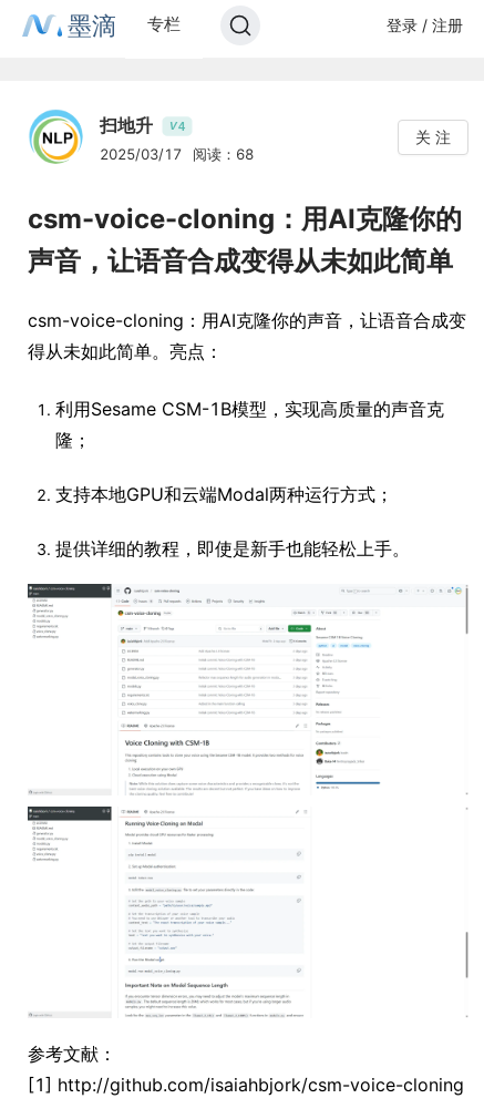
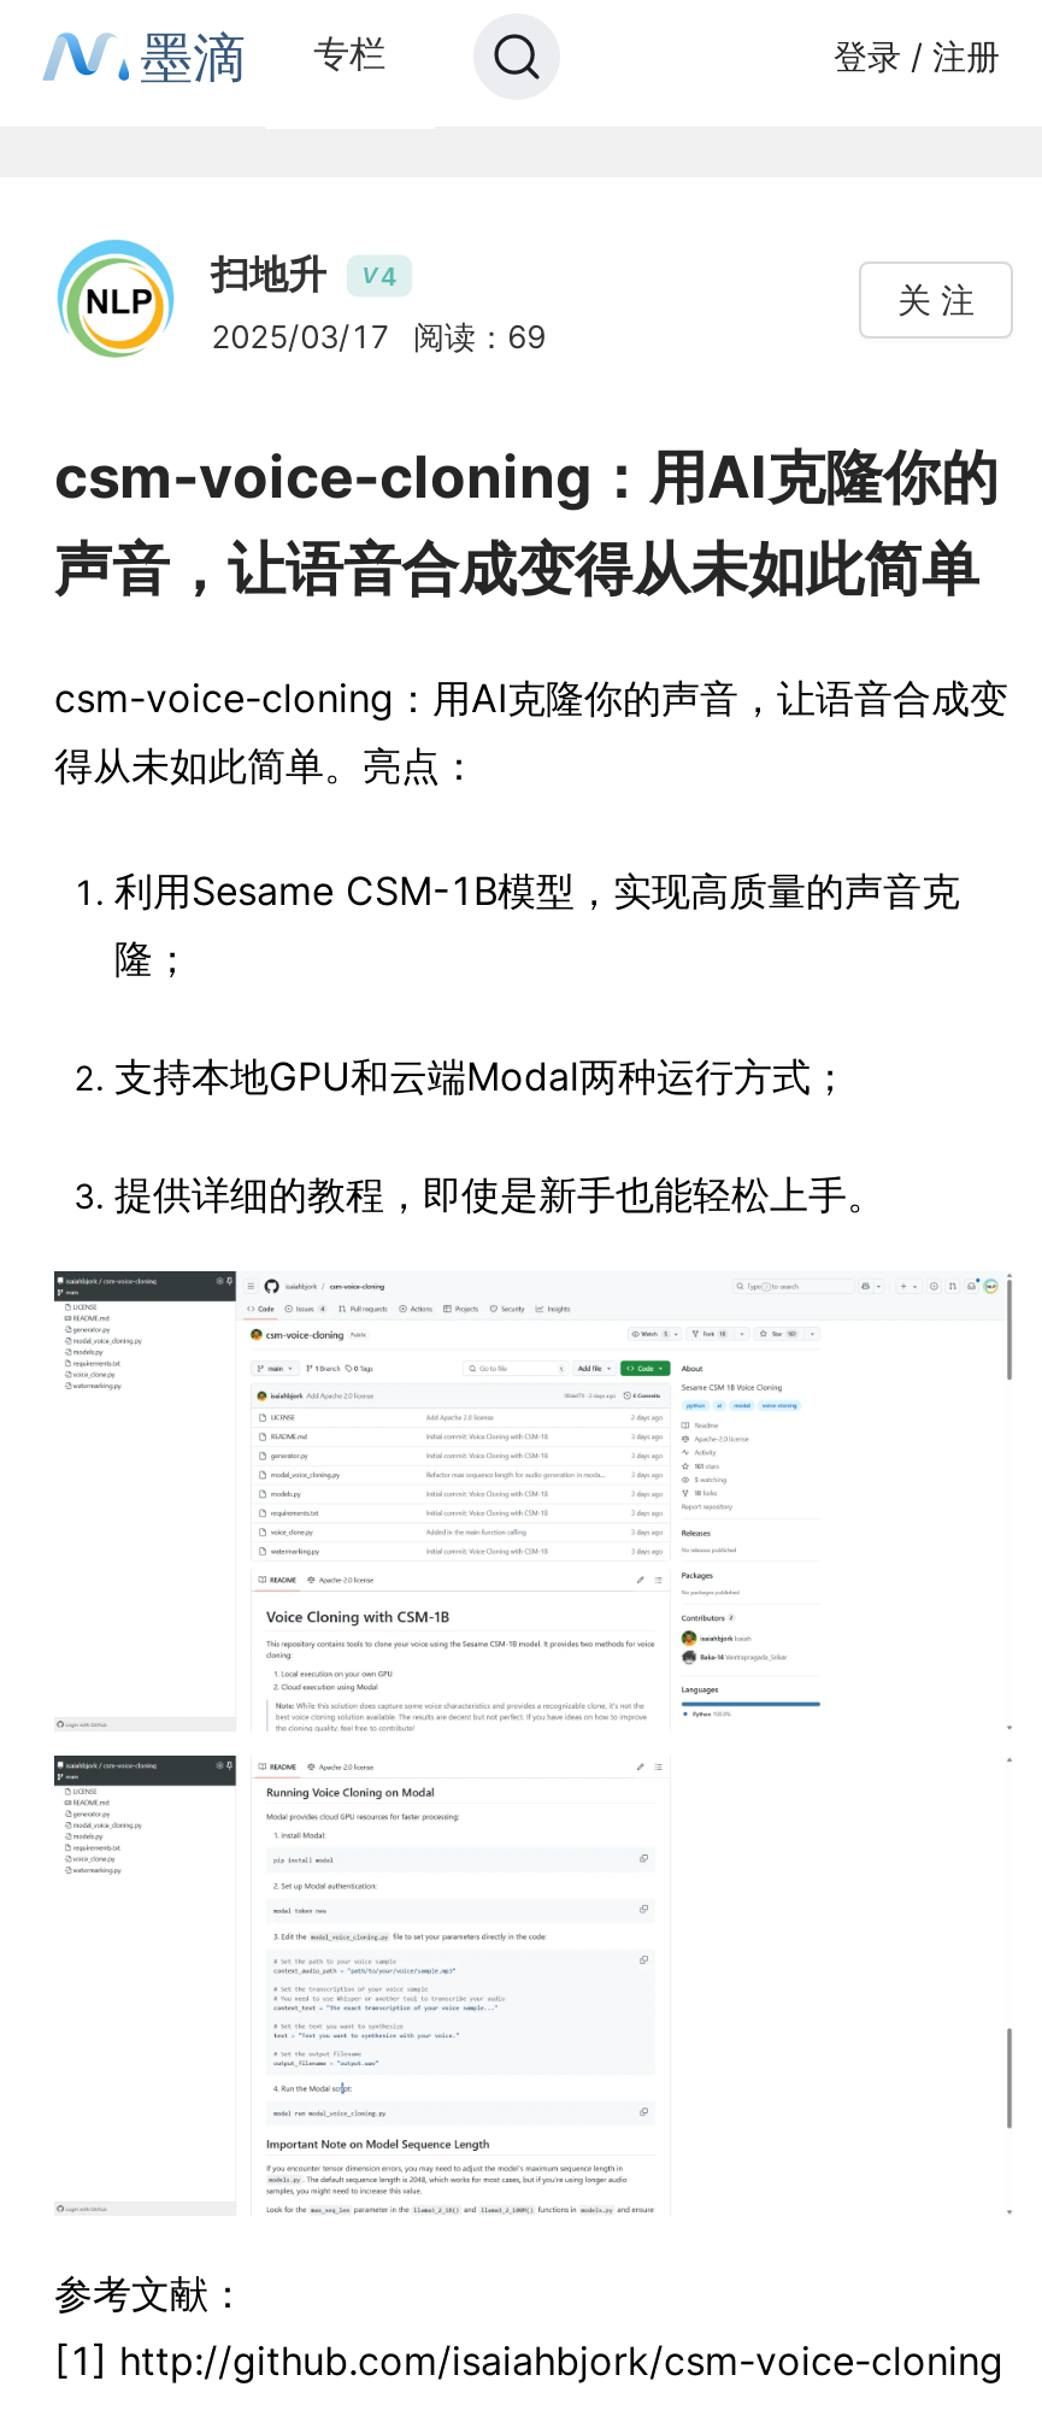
- 2025/03/17 阅读：68
+ 2025/03/17 阅读：69
